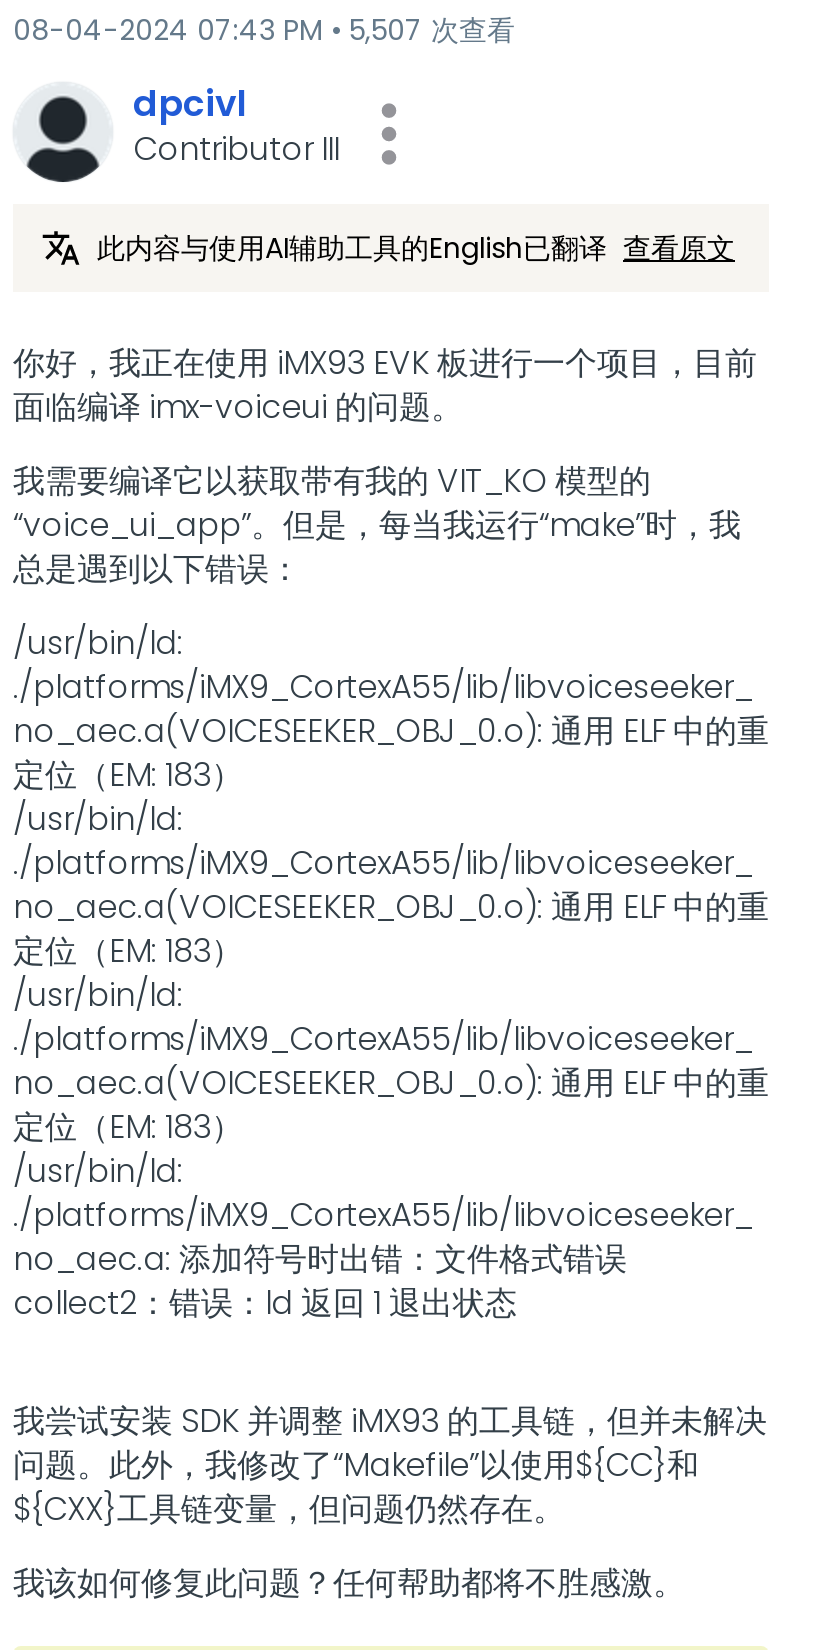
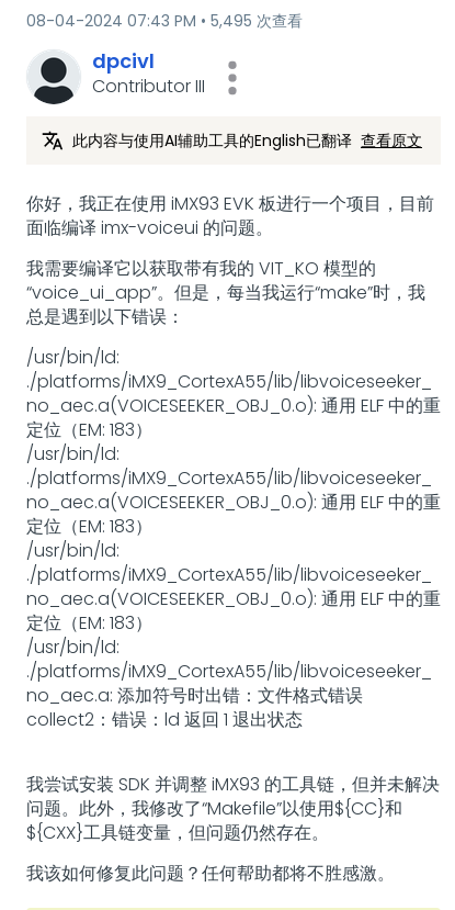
- 08-04-2024 07:43 PM 5,507 次查看
+ 08-04-2024 07:43 PM 5,495 次查看
